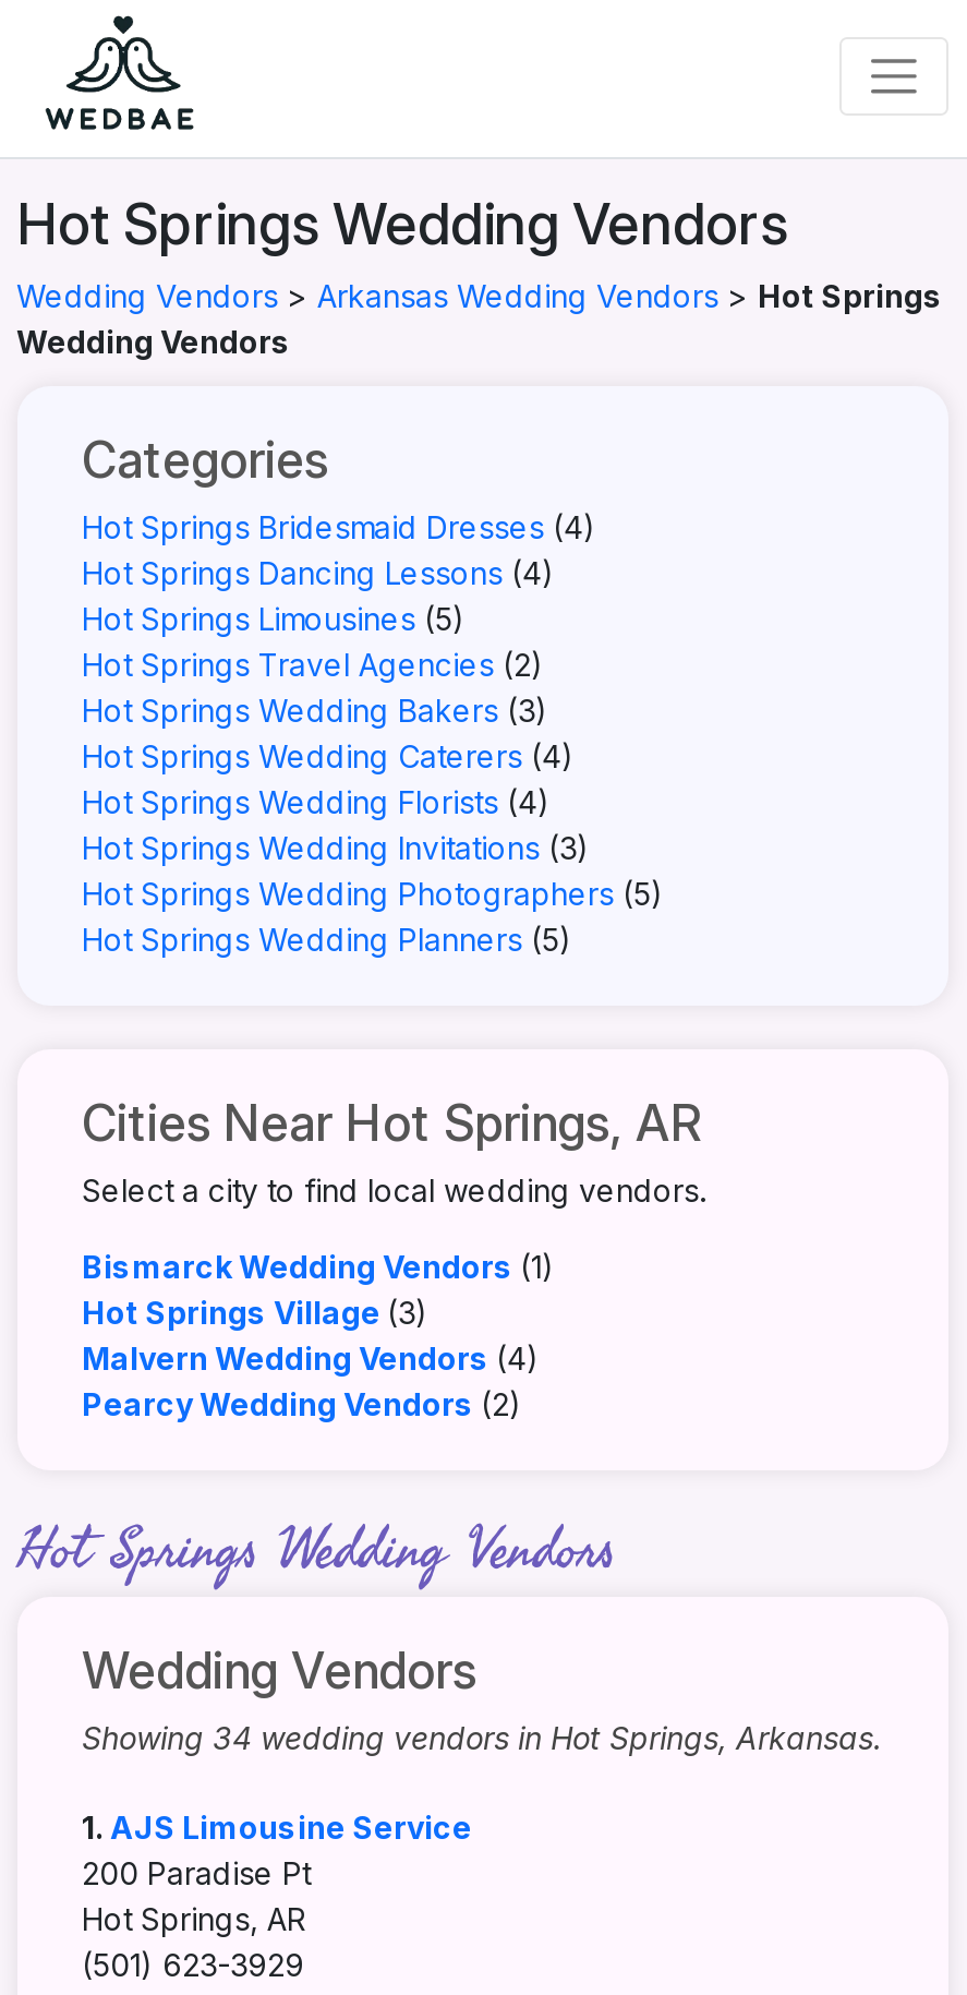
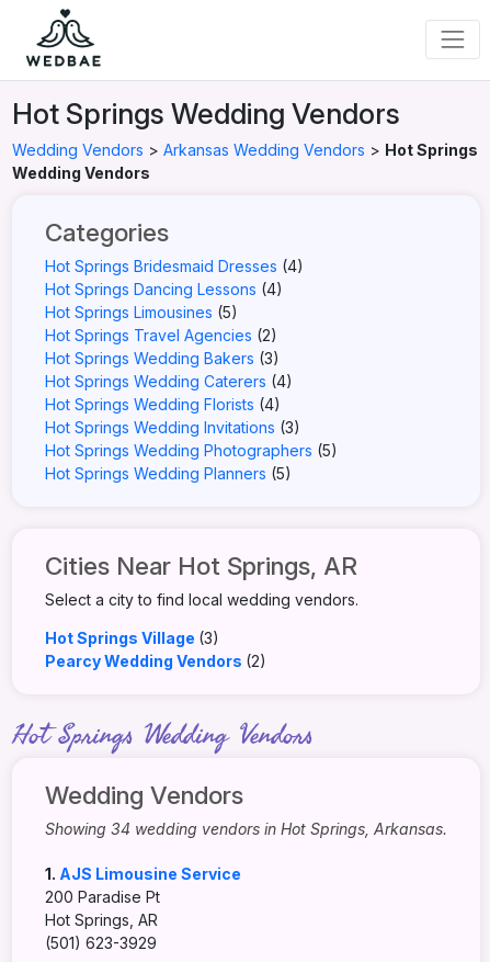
- Bismarck Wedding Vendors (1)

- Malvern Wedding Vendors (4)
